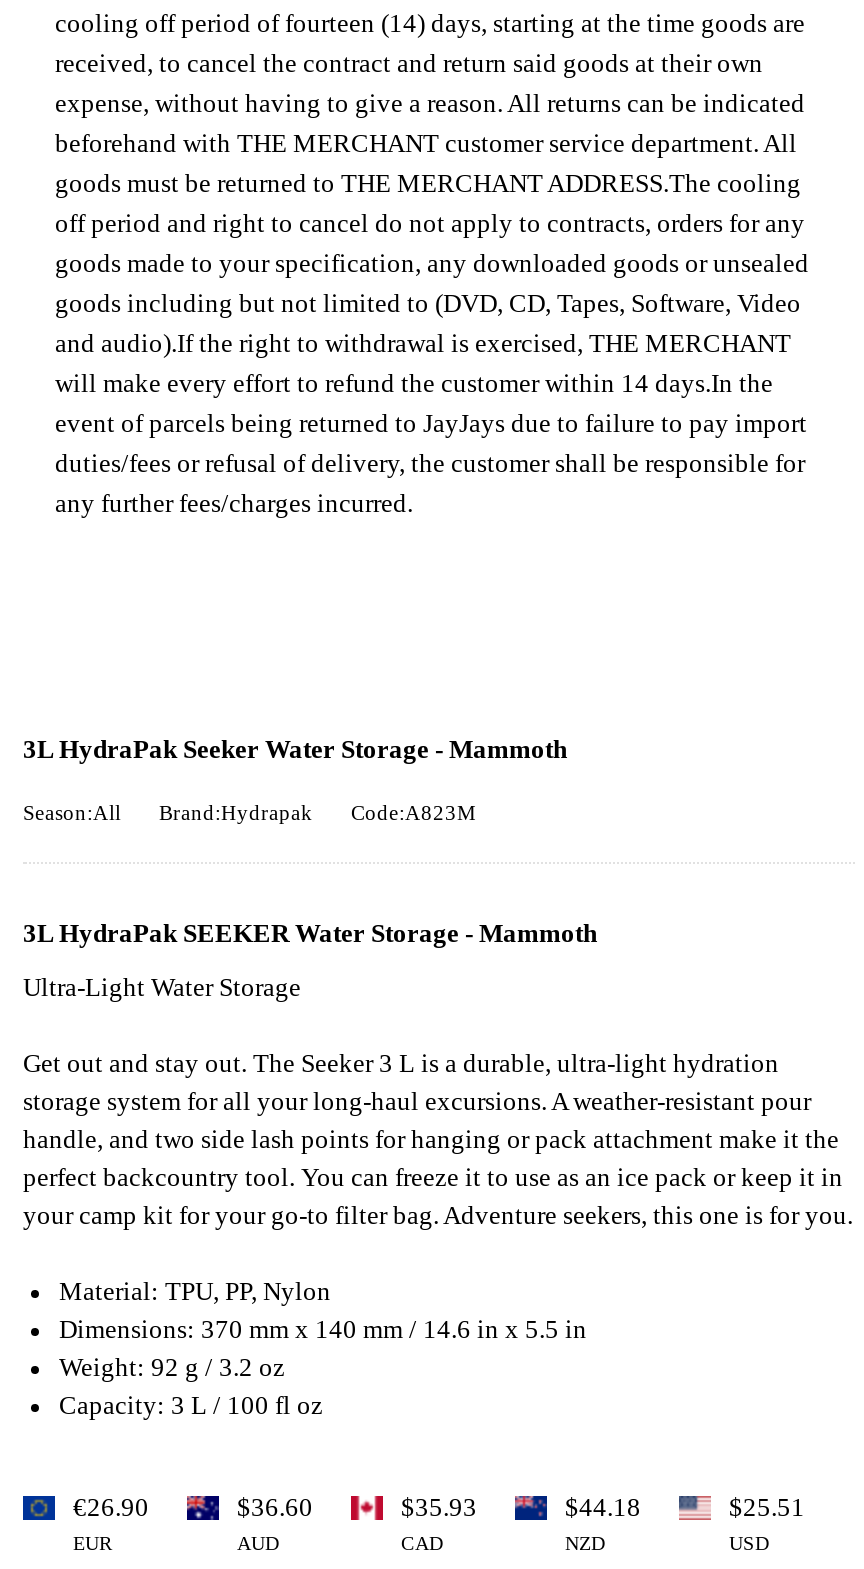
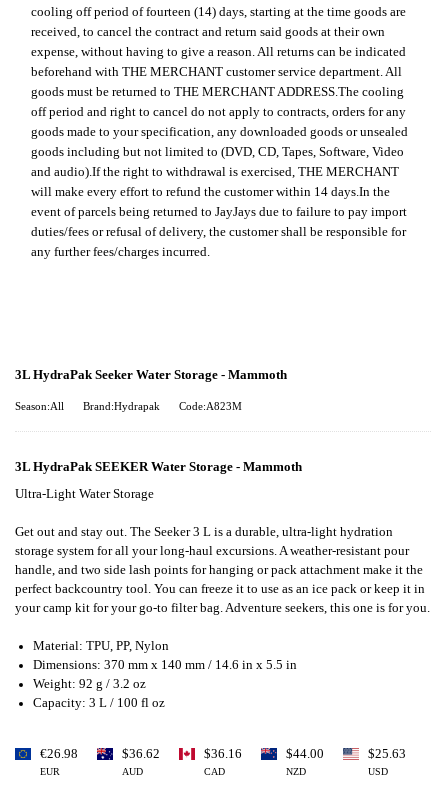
- €26.90
+ €26.98

- $36.60
+ $36.62

- $35.93
+ $36.16

- $44.18
+ $44.00

- $25.51
+ $25.63
